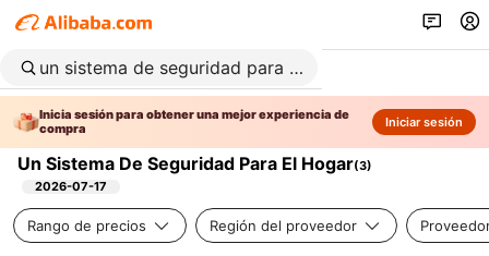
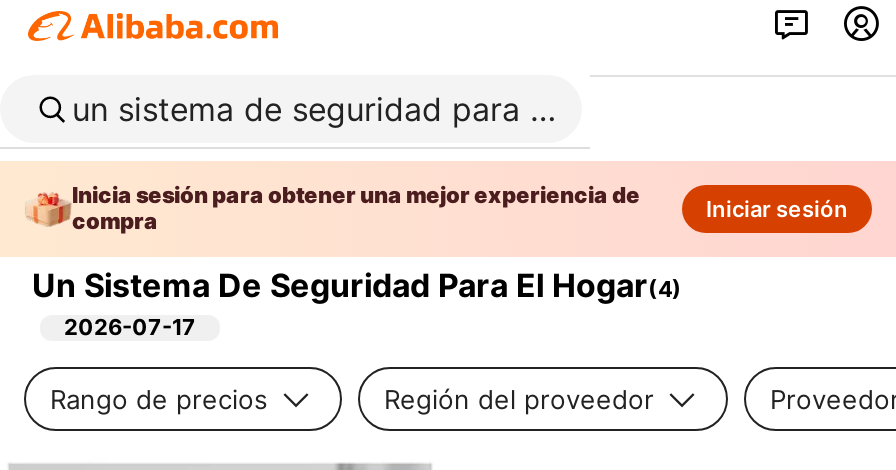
- Un Sistema De Seguridad Para El Hogar(3)
+ Un Sistema De Seguridad Para El Hogar(4)
